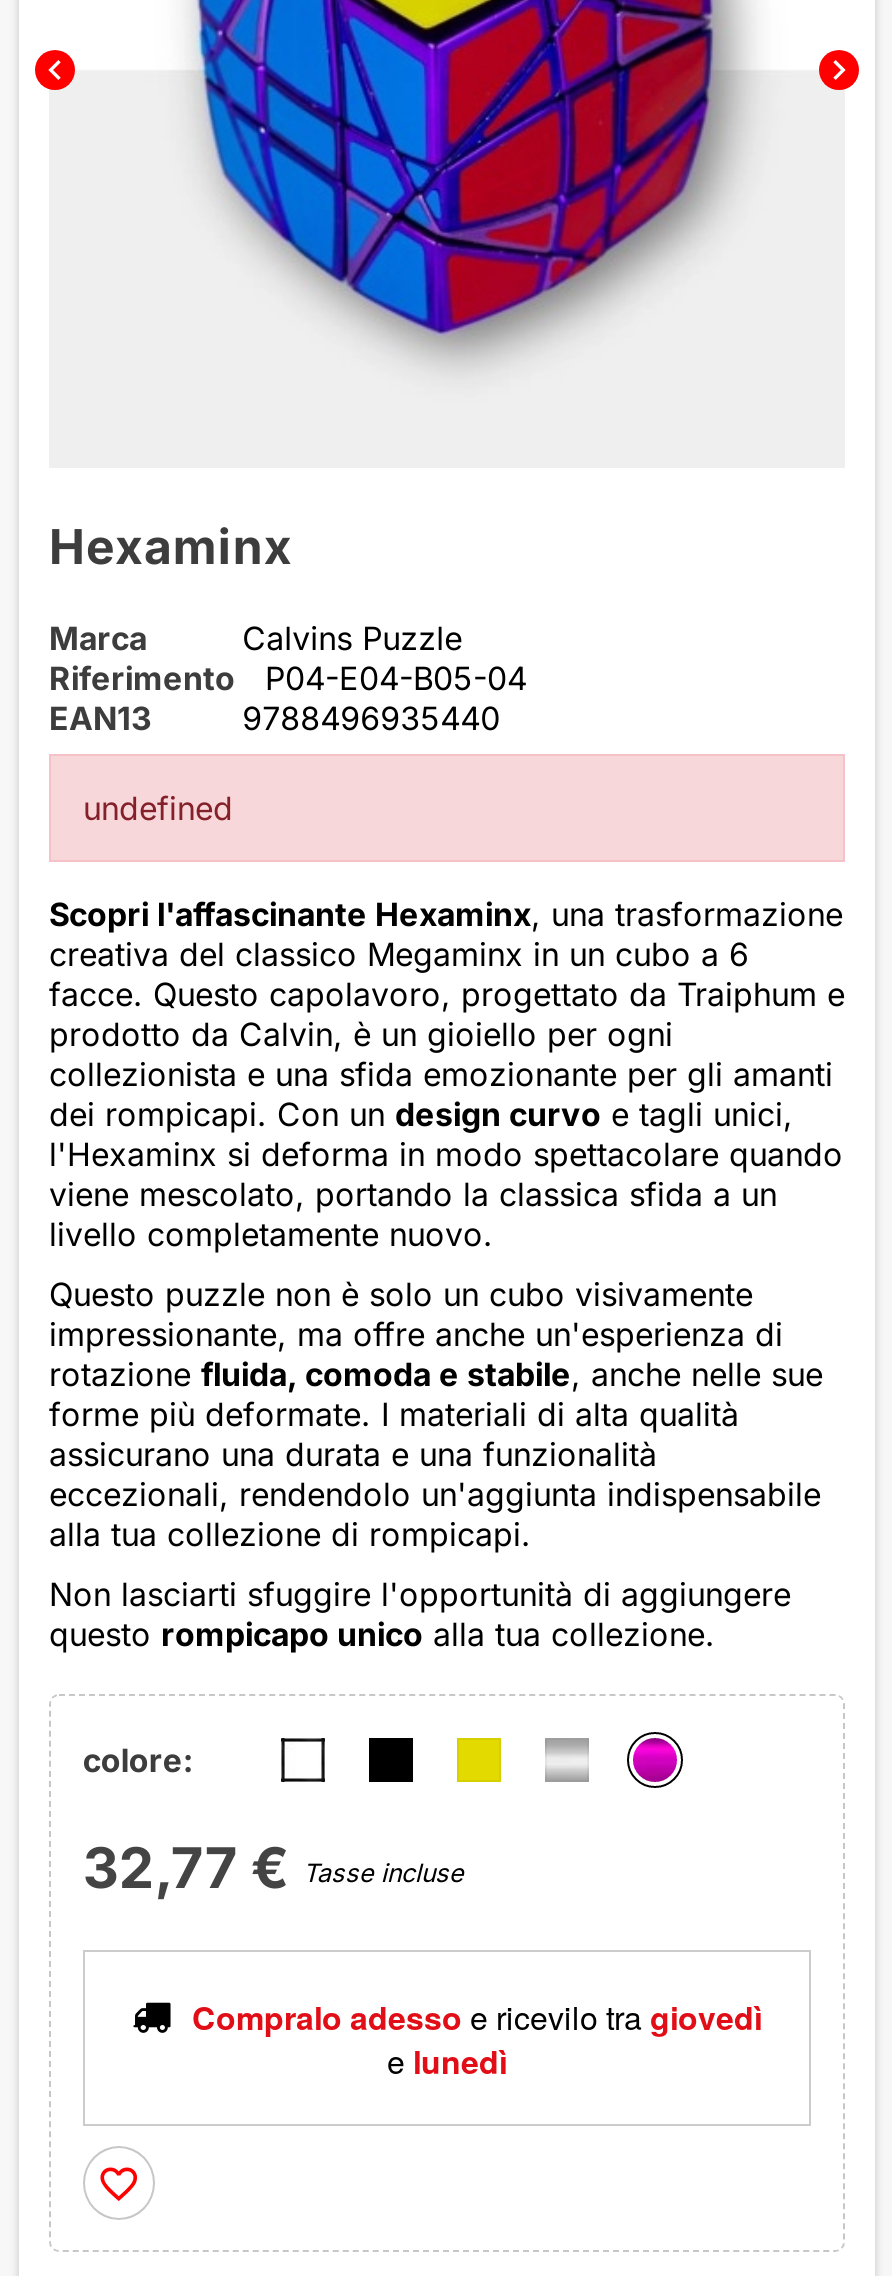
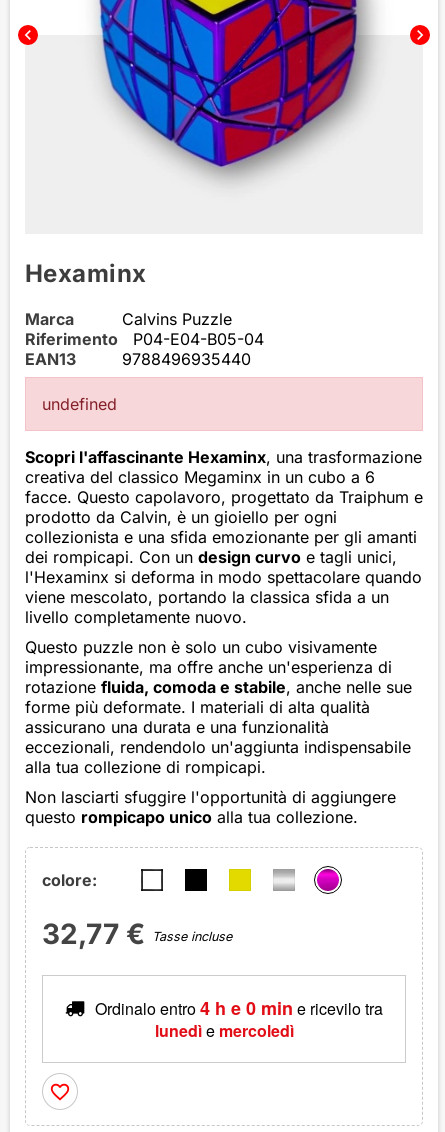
- Compralo adesso e ricevilo tra giovedì
- e lunedì
+ Ordinalo entro 4 h e 0 min e ricevilo tra
+ lunedì e mercoledì
